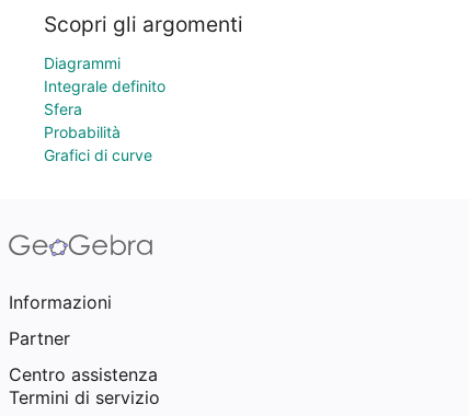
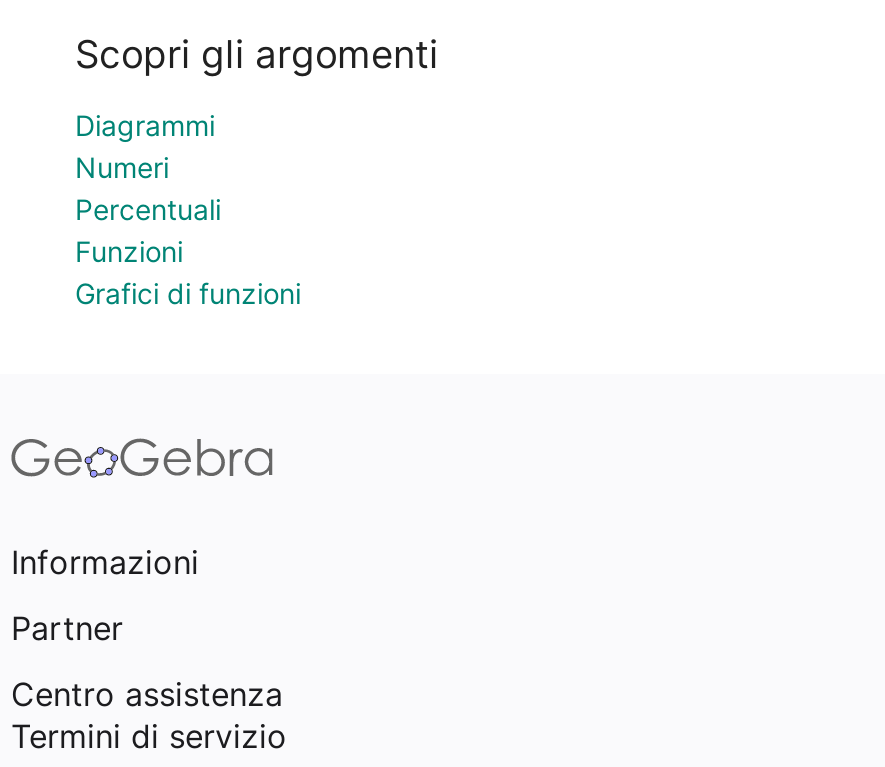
- Integrale definito
- Sfera
- Probabilità
- Grafici di curve
+ Numeri
+ Percentuali
+ Funzioni
+ Grafici di funzioni
